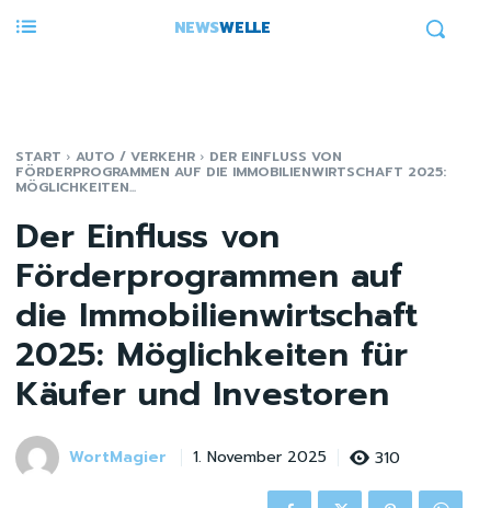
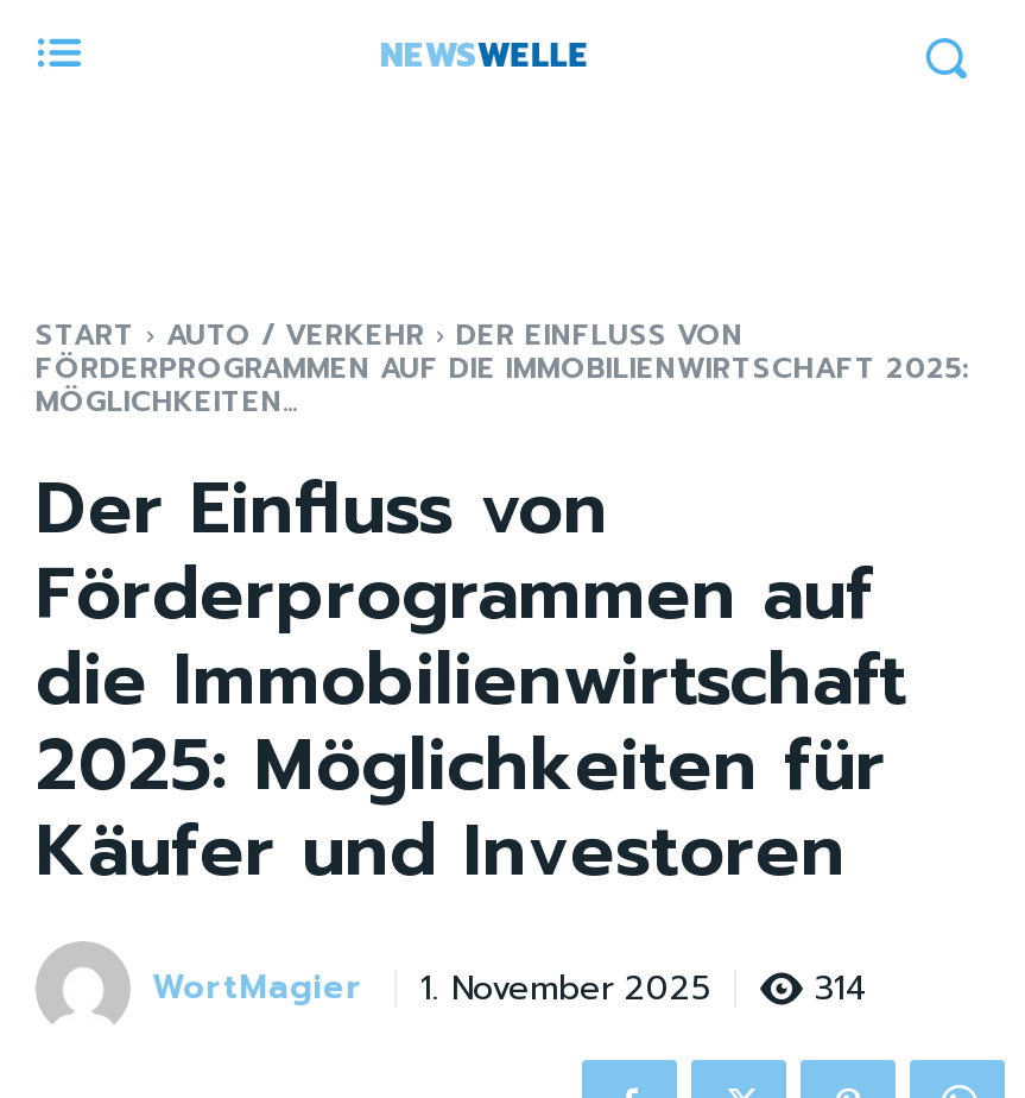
- 310
+ 314
